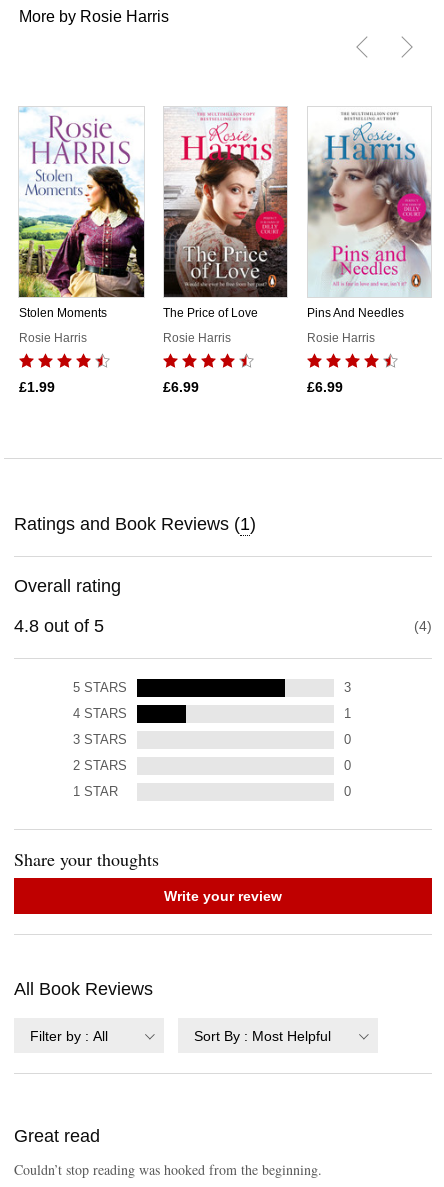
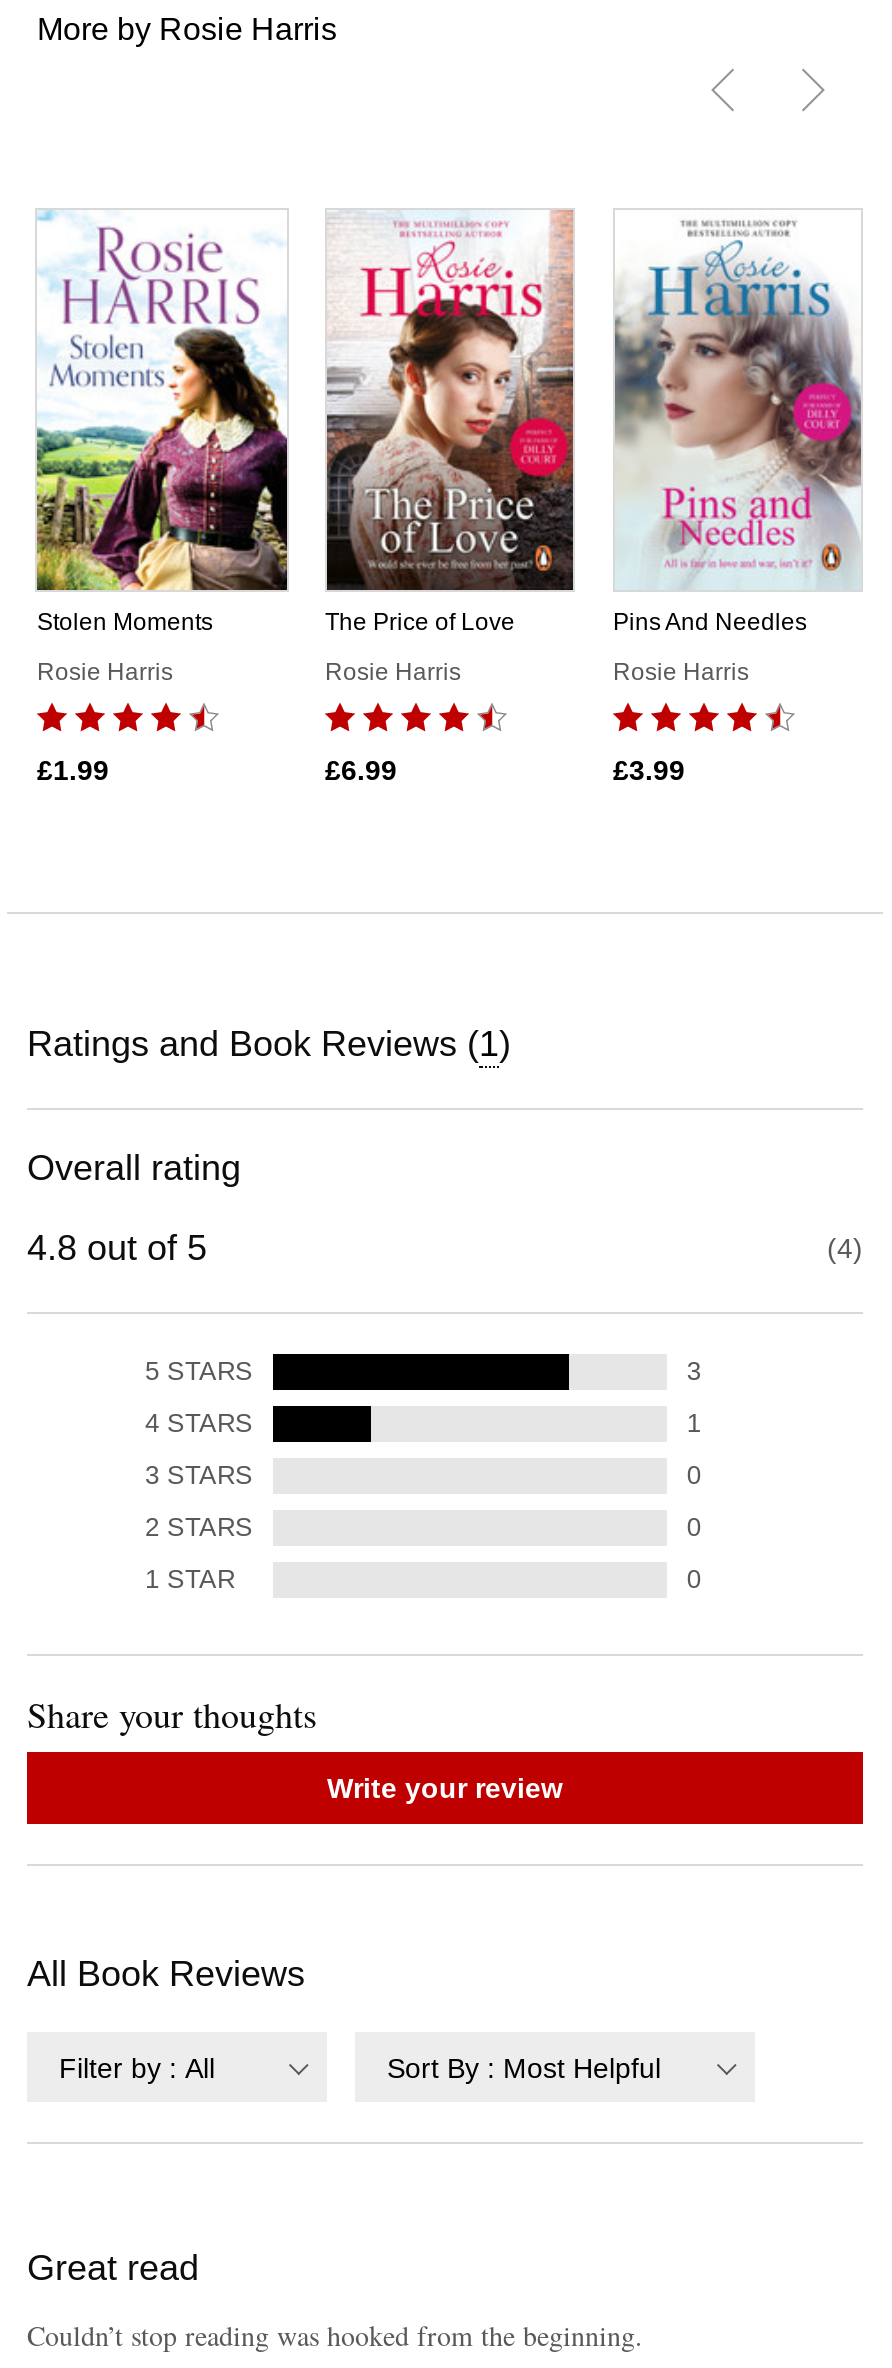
- £6.99
+ £3.99
